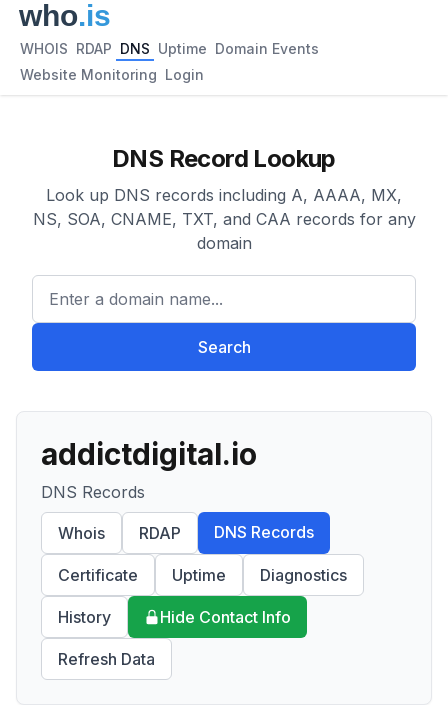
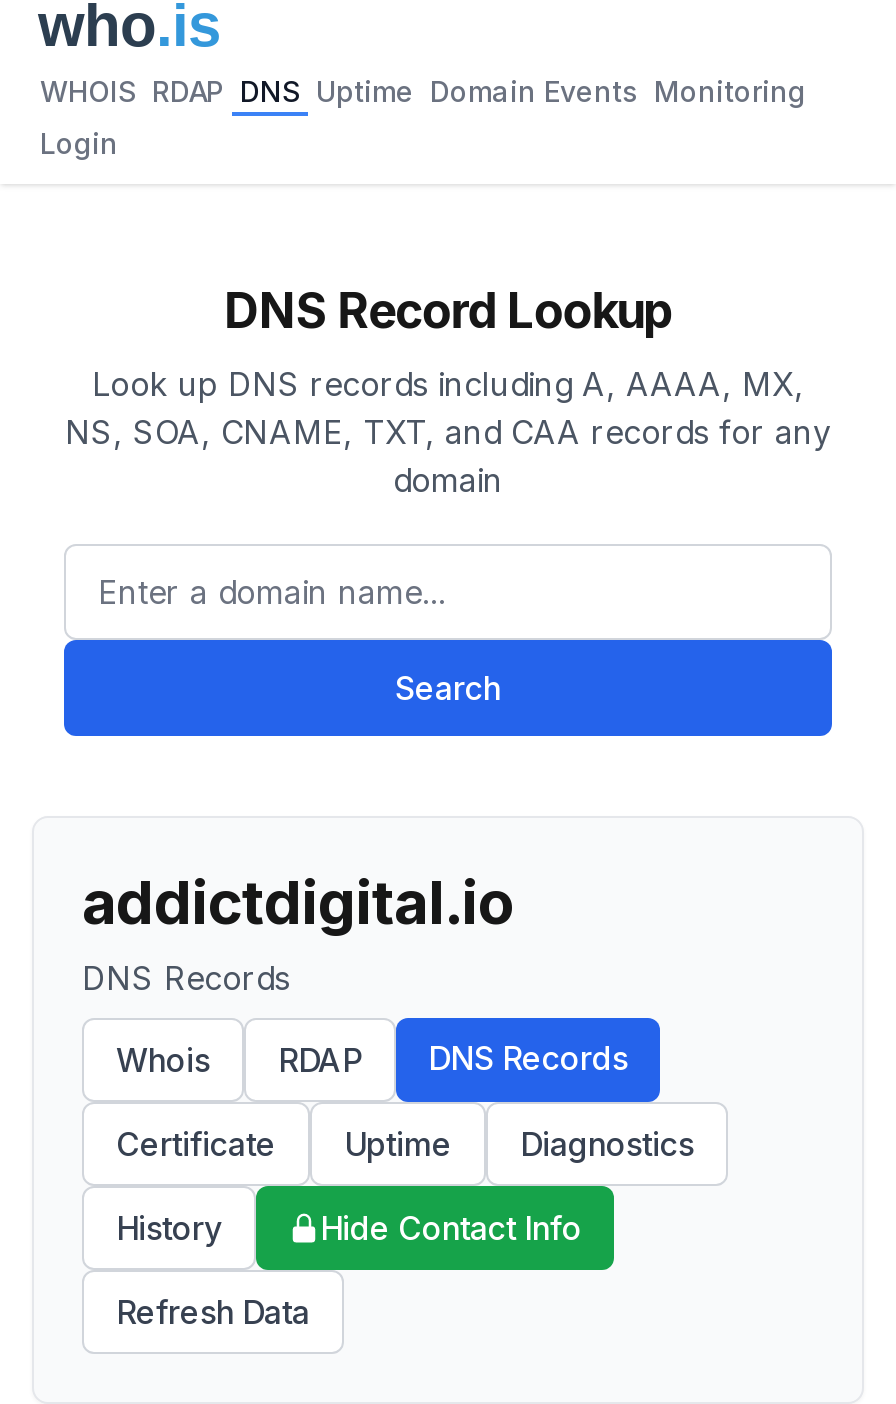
- WHOIS RDAP DNS Uptime Domain Events
+ WHOIS RDAP DNS Uptime Domain Events Monitoring

- Website Monitoring Login
+ Login
